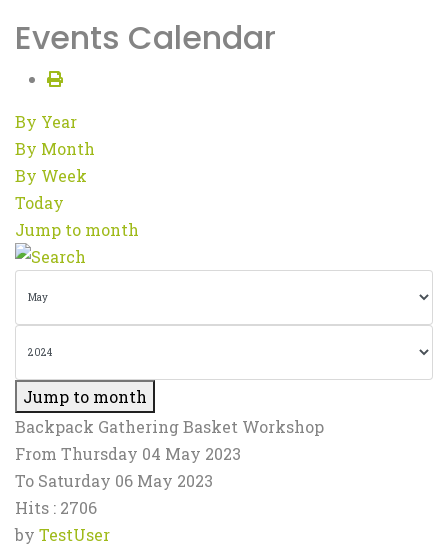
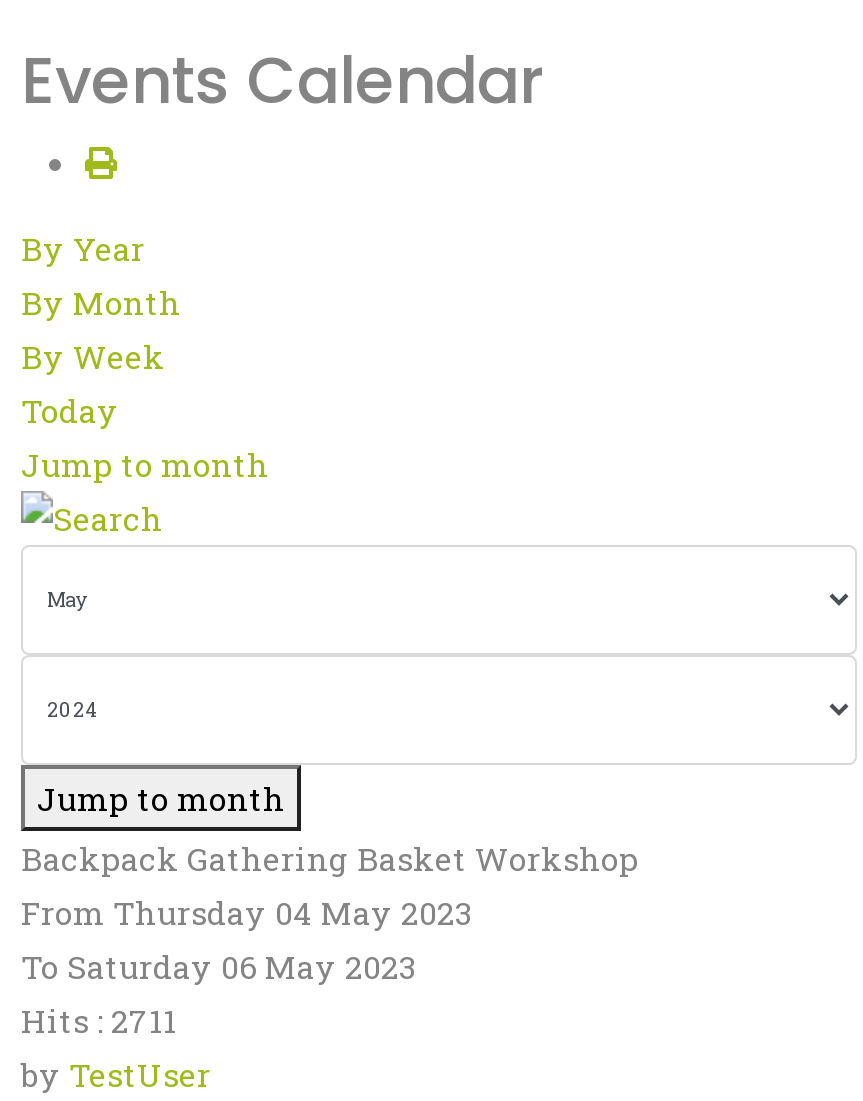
- Hits: 2706
+ Hits: 2711
